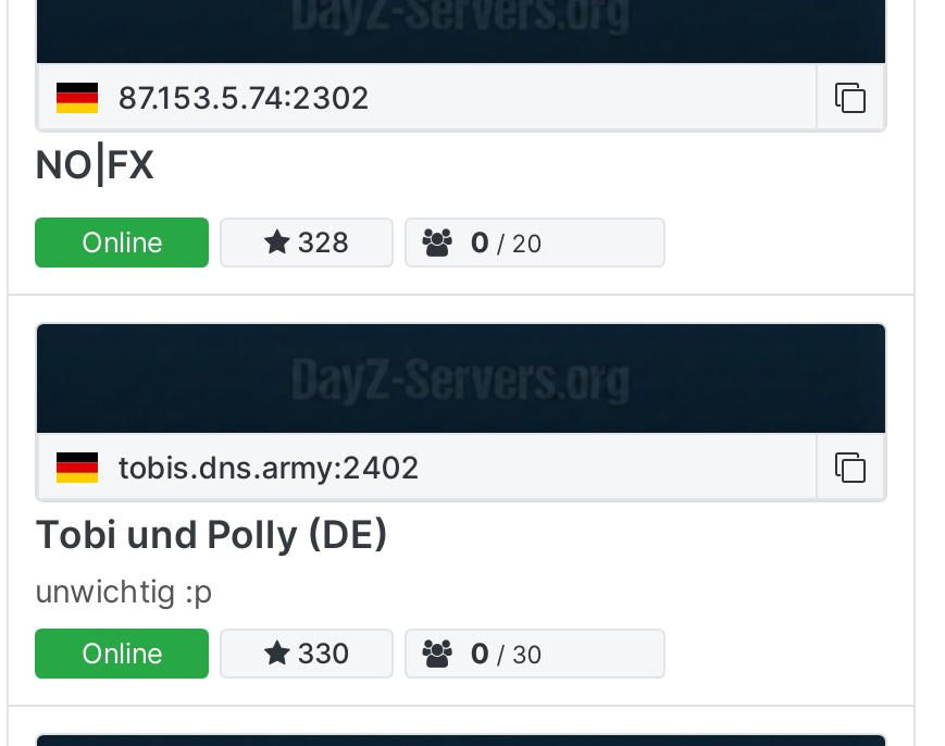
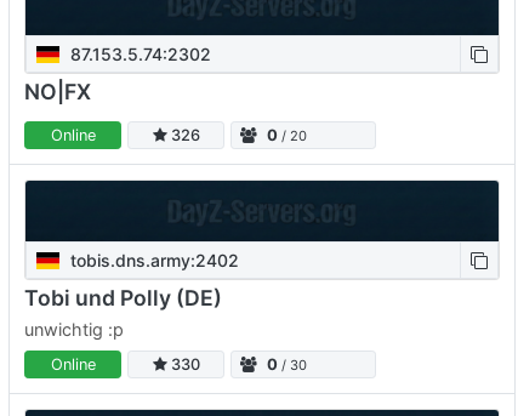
- 328
+ 326
